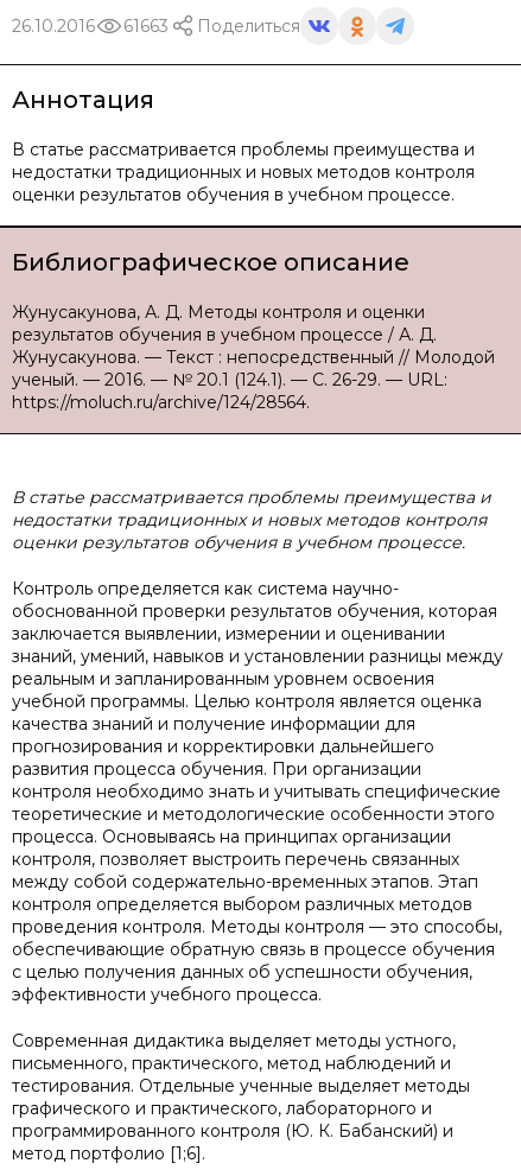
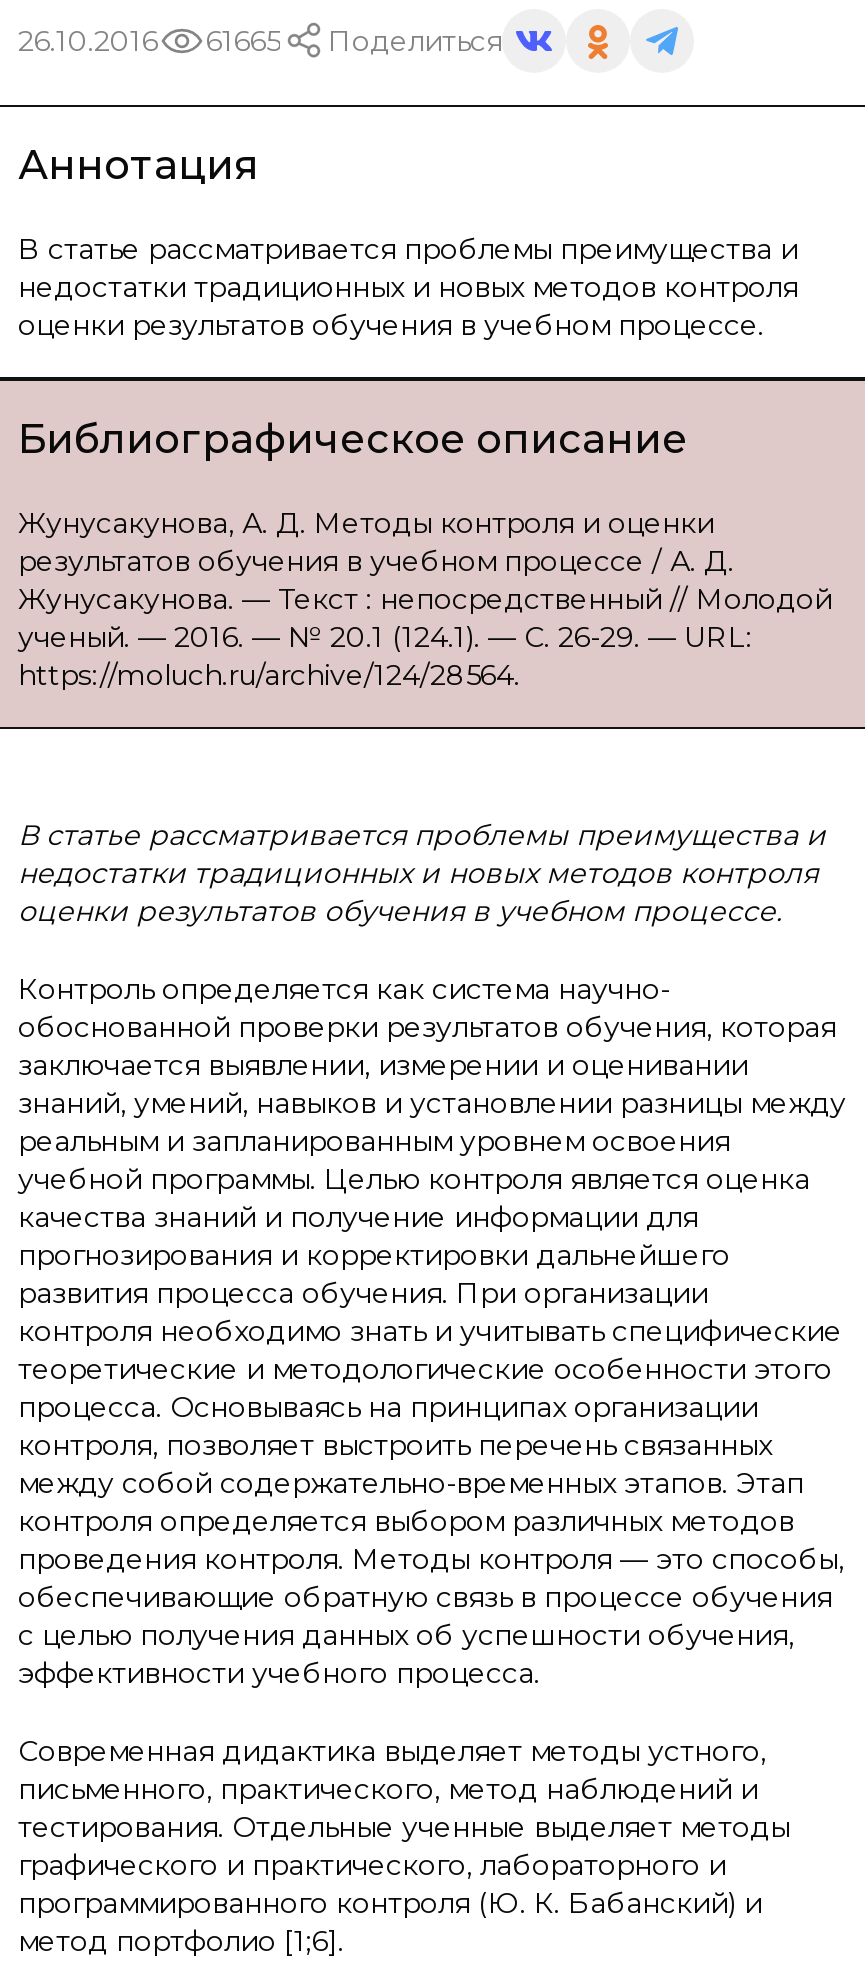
- 26.10.2016 61663 Поделиться
+ 26.10.2016 61665 Поделиться
